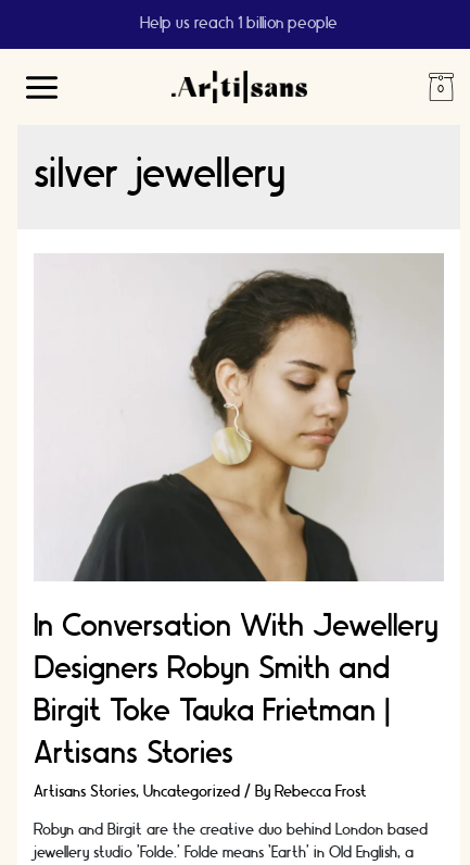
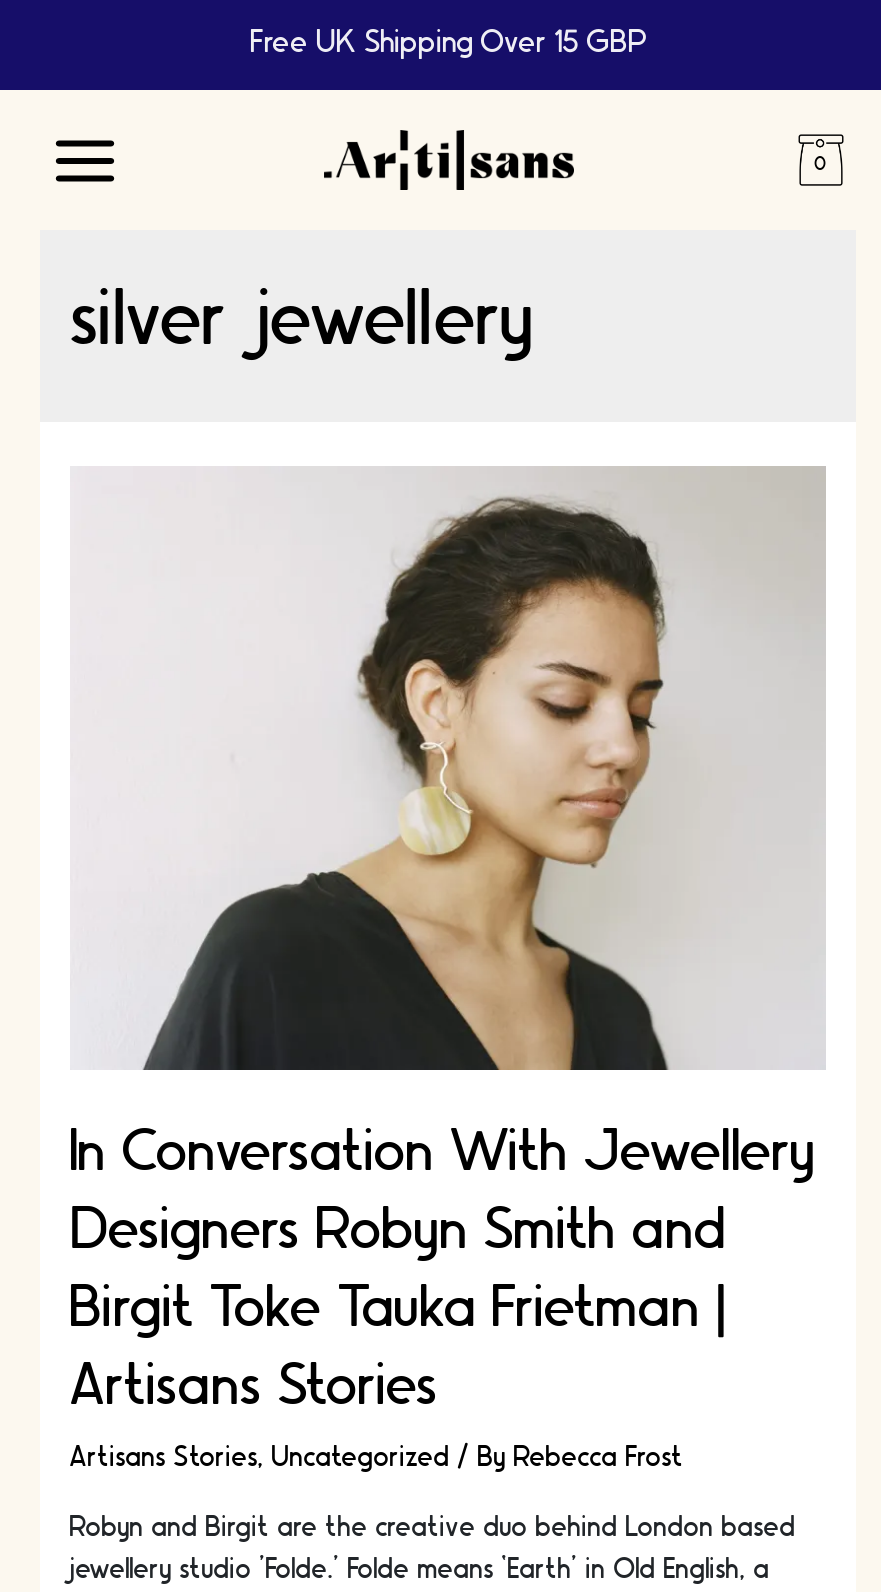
- Help us reach 1 billion people
+ Free UK Shipping Over 15 GBP
